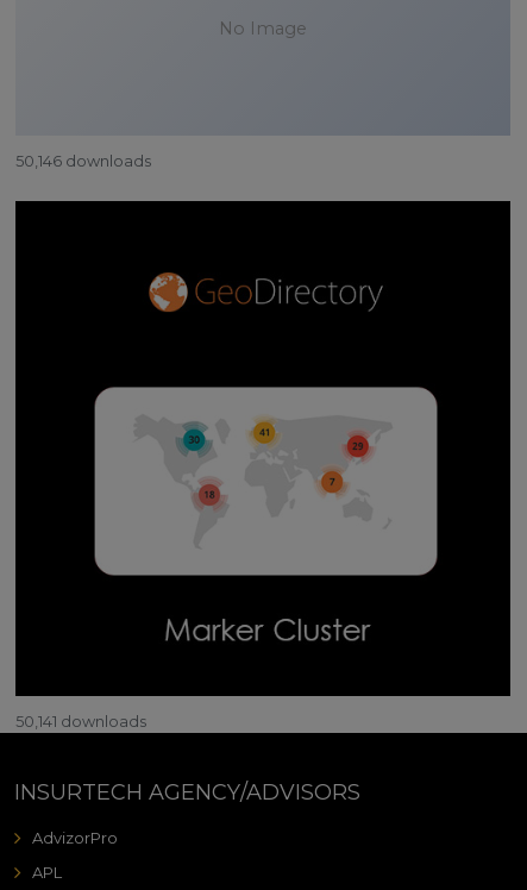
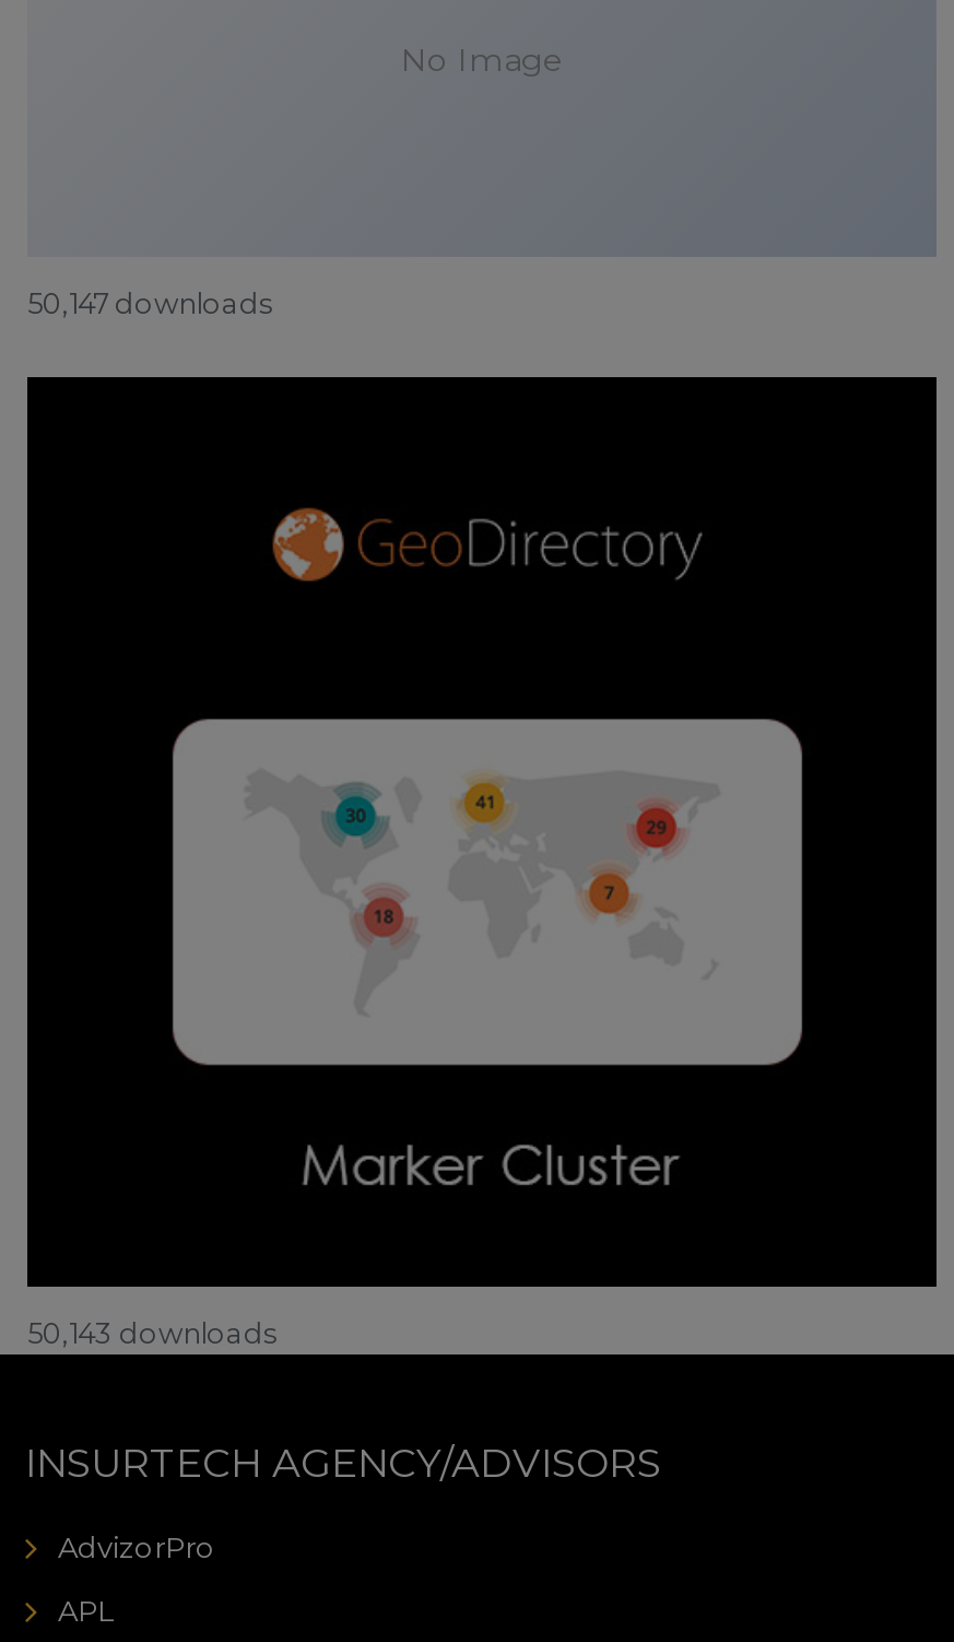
- 50,146 downloads
+ 50,147 downloads

- 50,141 downloads
+ 50,143 downloads
